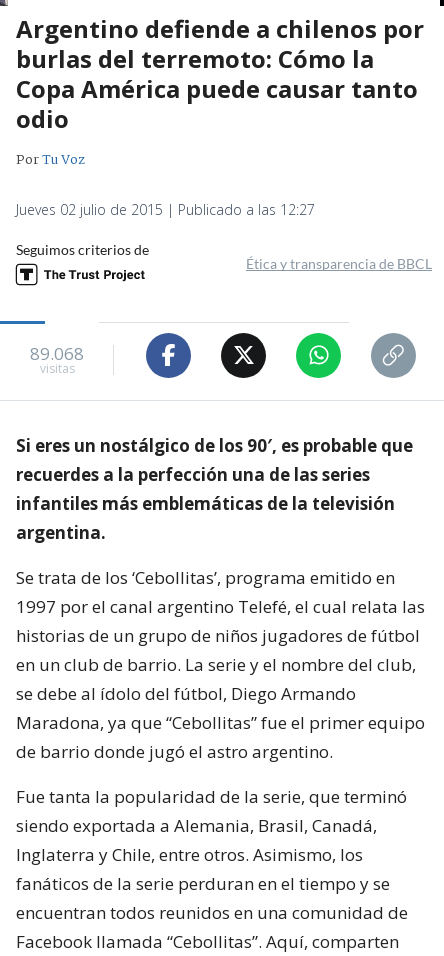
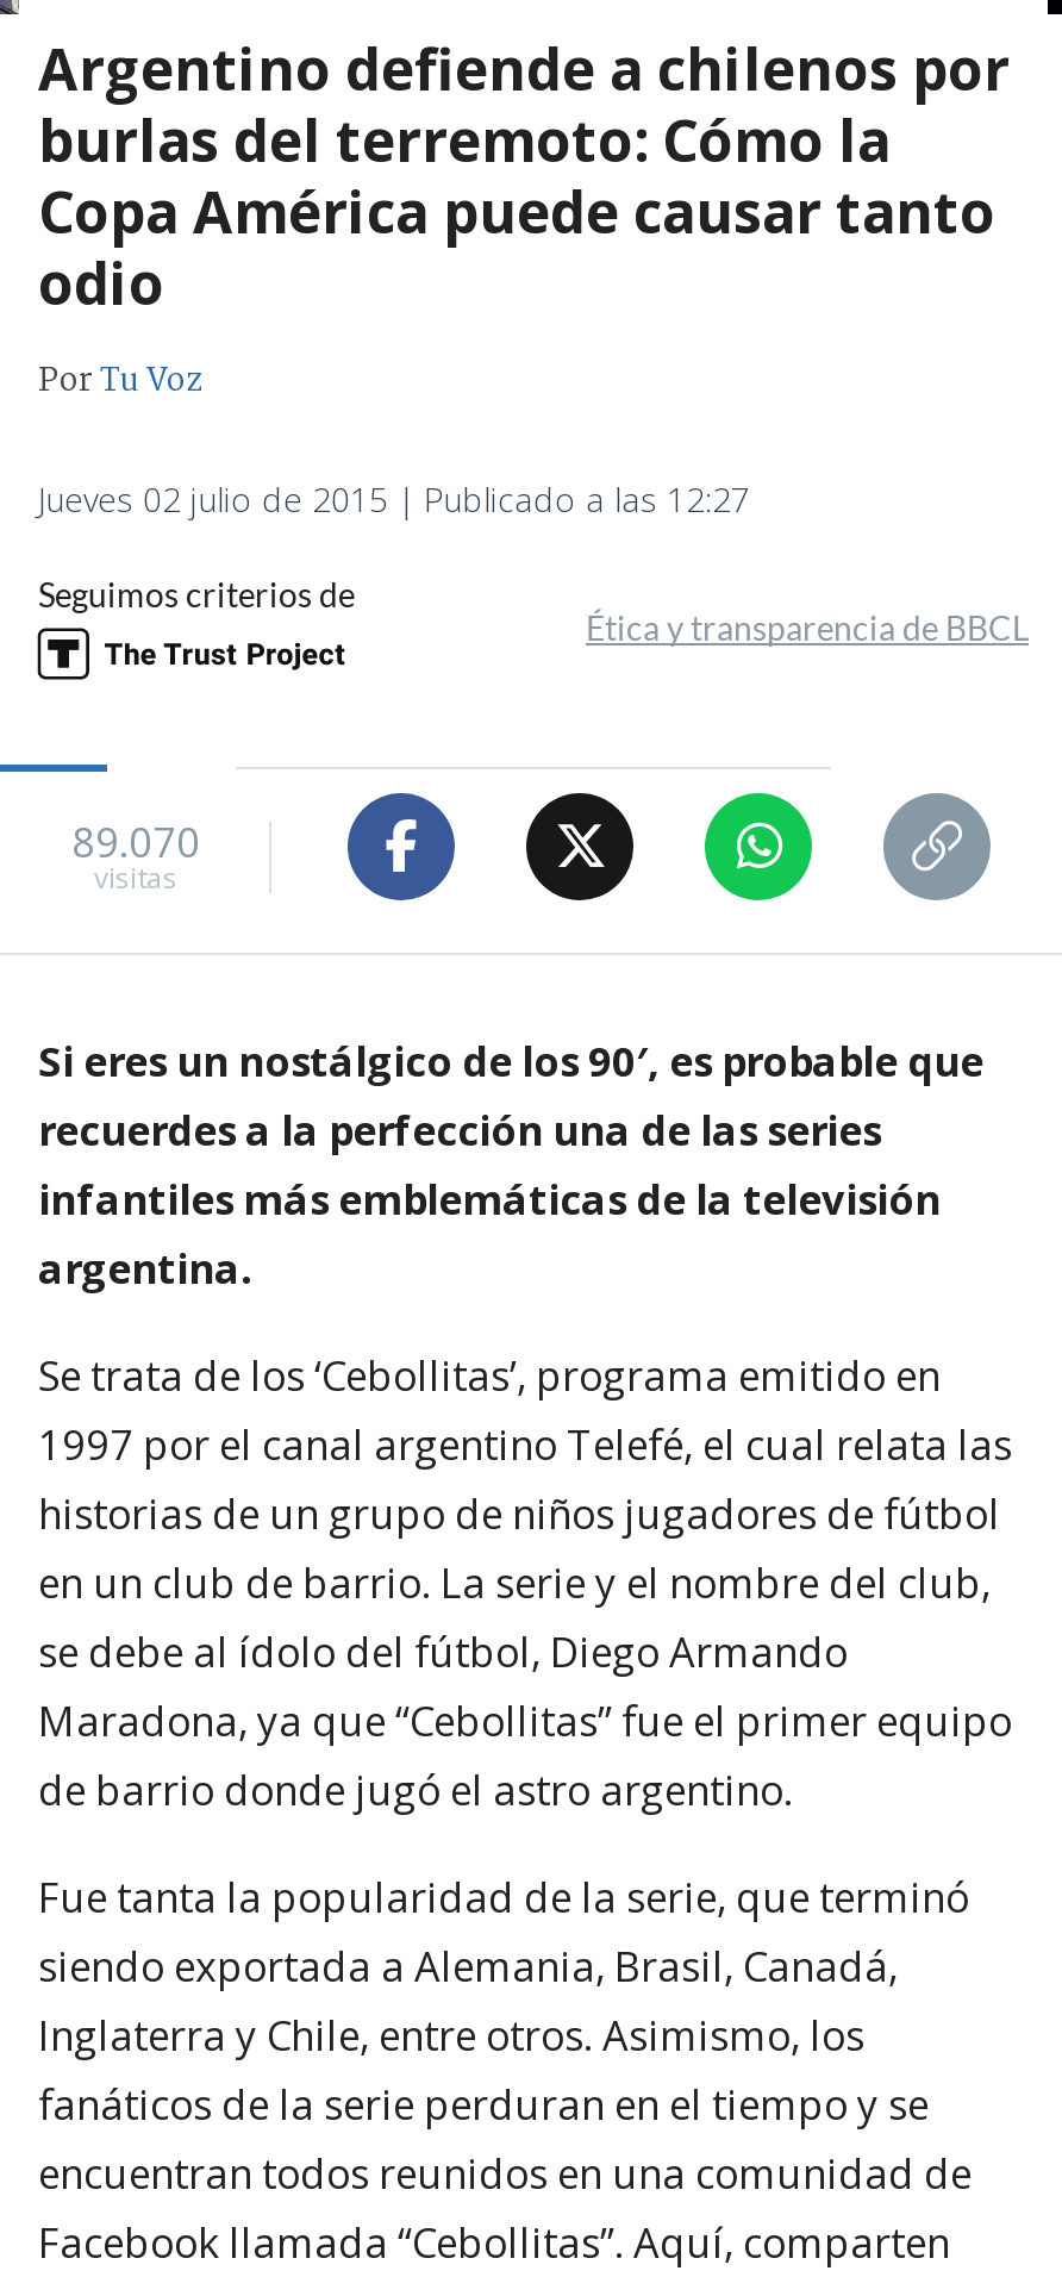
- 89.068
+ 89.070
